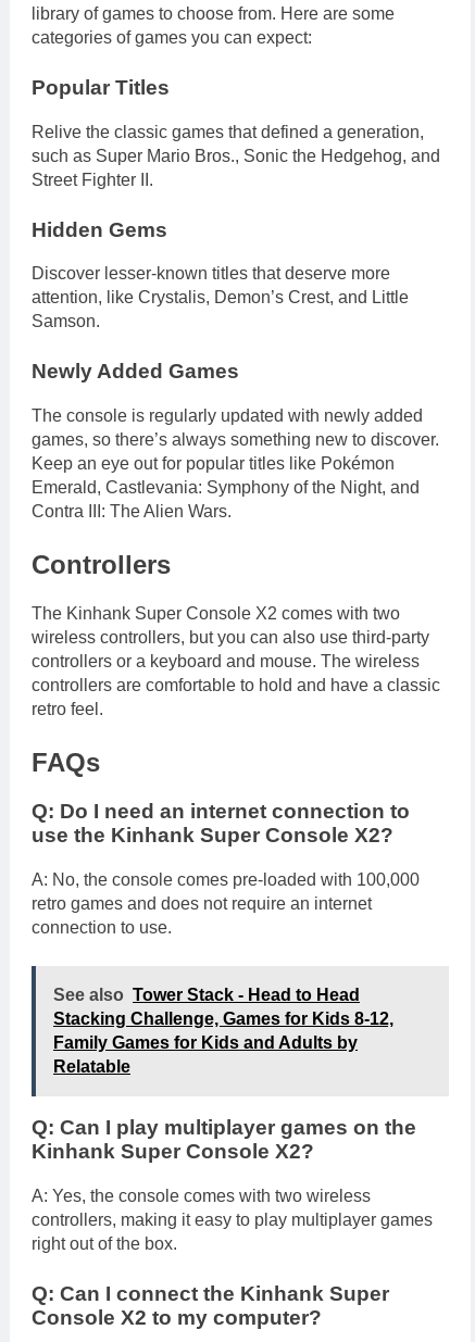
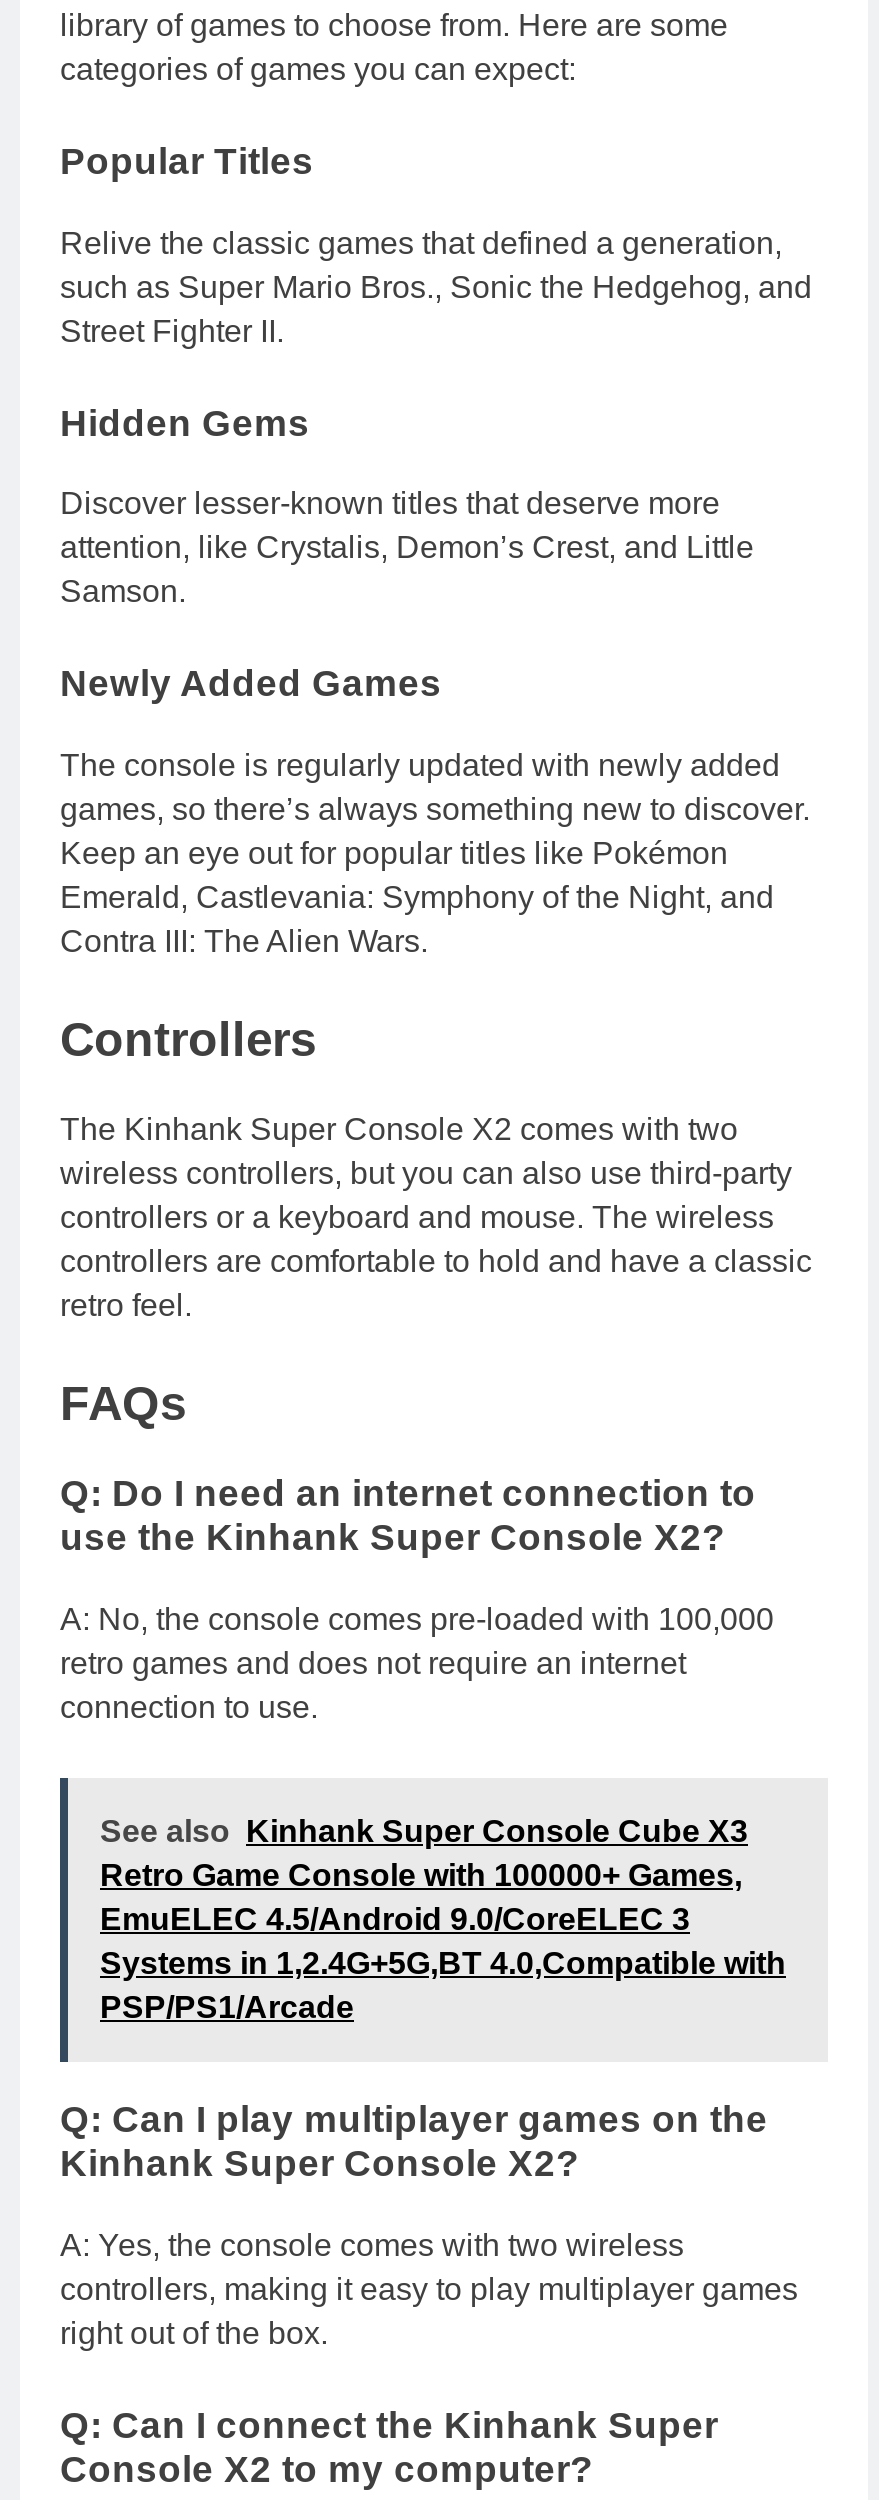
- See also Tower Stack - Head to Head
- Stacking Challenge, Games for Kids 8-12,
- Family Games for Kids and Adults by
- Relatable
+ See also Kinhank Super Console Cube X3
+ Retro Game Console with 100000+ Games,
+ EmuELEC 4.5/Android 9.0/CoreELEC 3
+ Systems in 1,2.4G+5G,BT 4.0,Compatible with
+ PSP/PS1/Arcade
